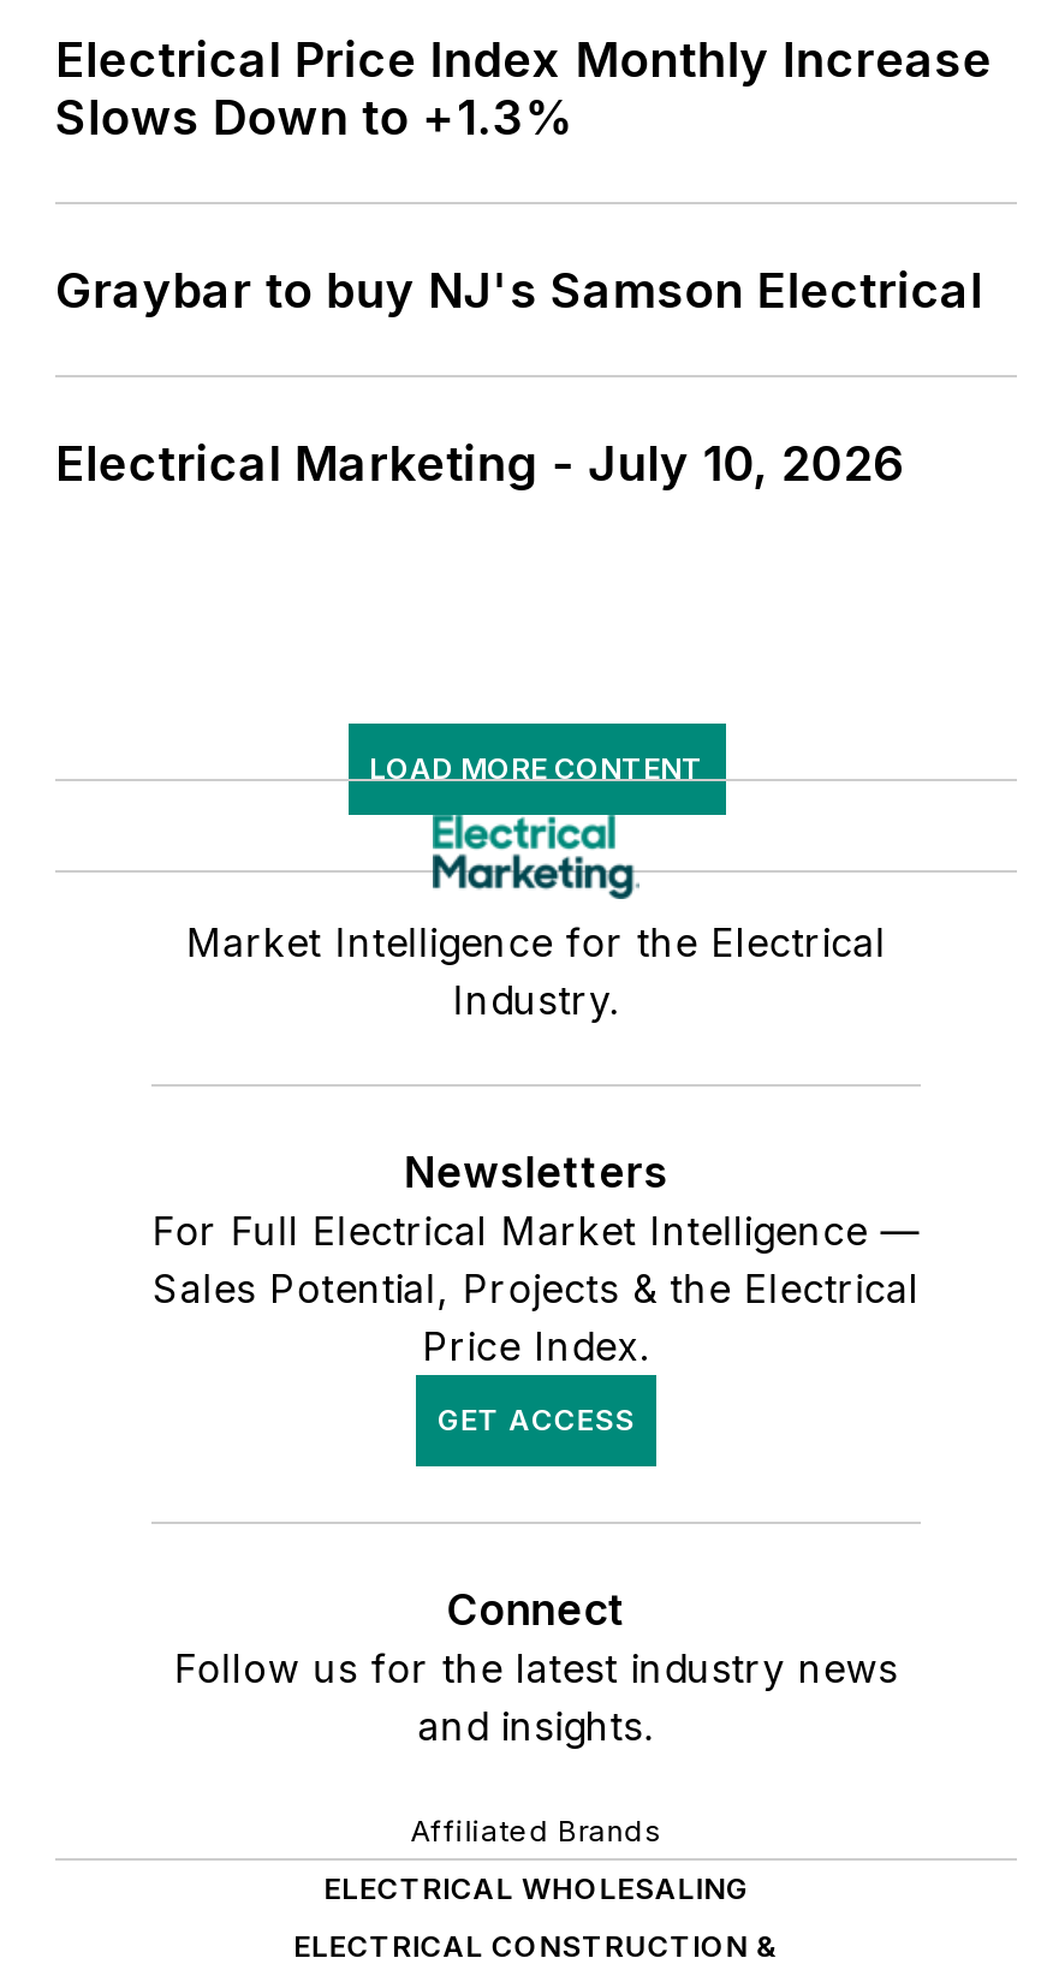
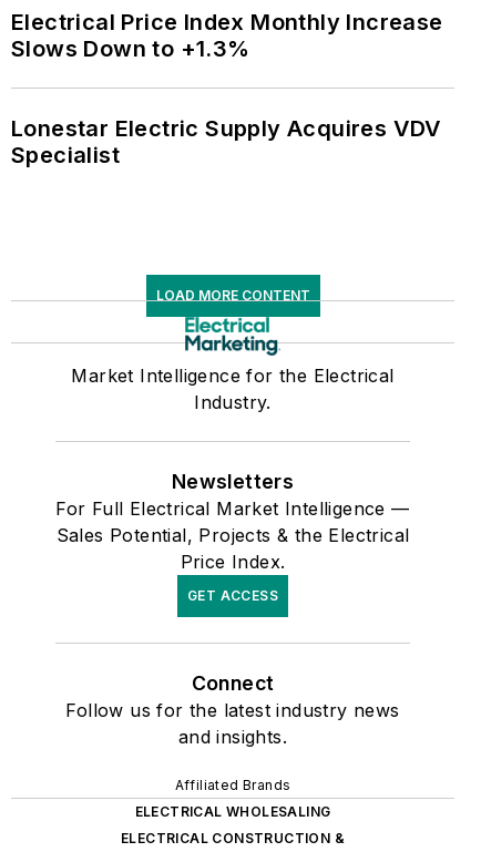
- Graybar to buy NJ's Samson Electrical
- Electrical Marketing - July 10, 2026
+ Lonestar Electric Supply Acquires VDV
+ Specialist
